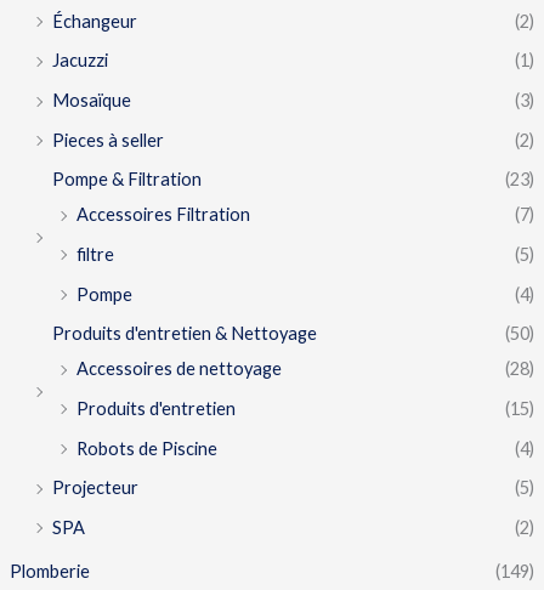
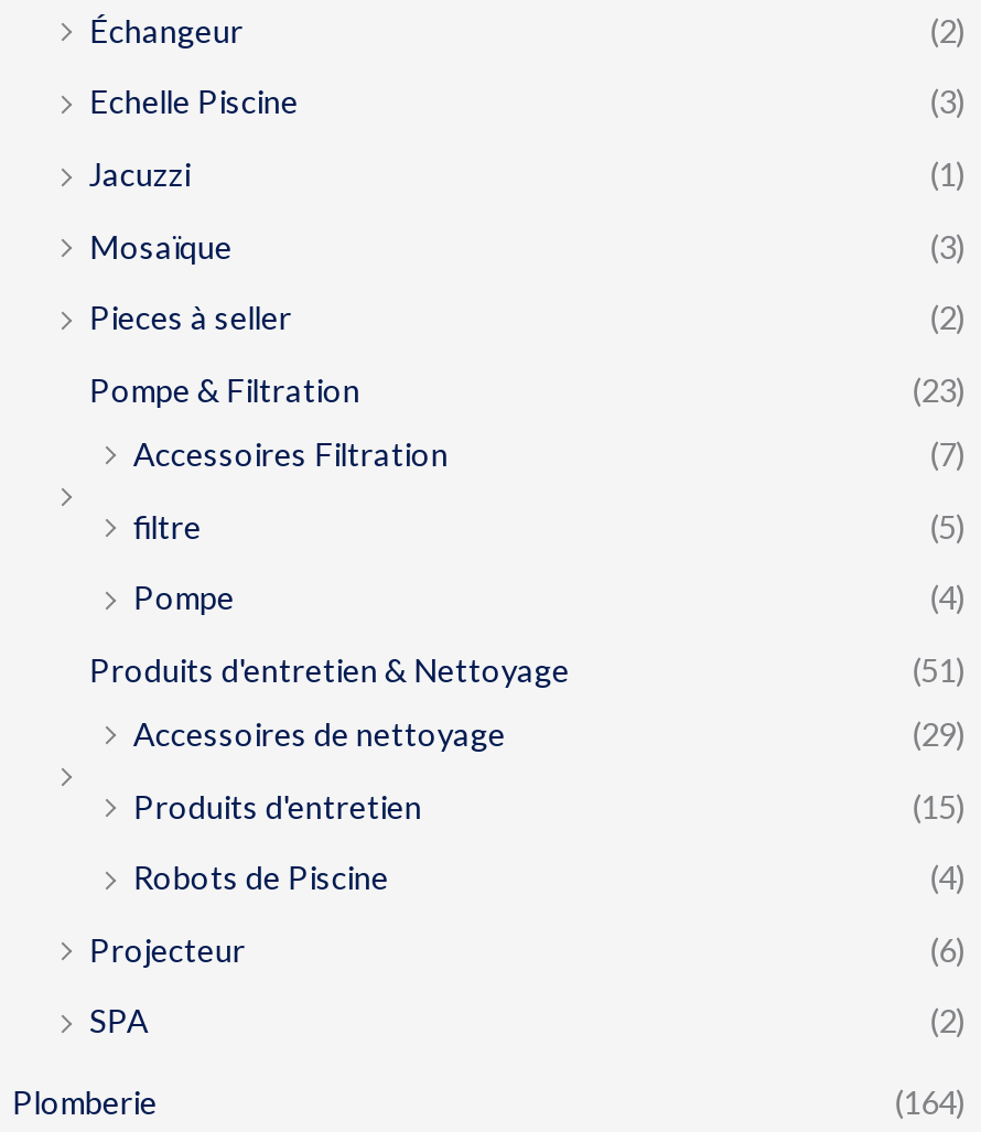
+ Echelle Piscine
+ (3)

- (50)
+ (51)

- (28)
+ (29)

- (5)
+ (6)

- (149)
+ (164)
